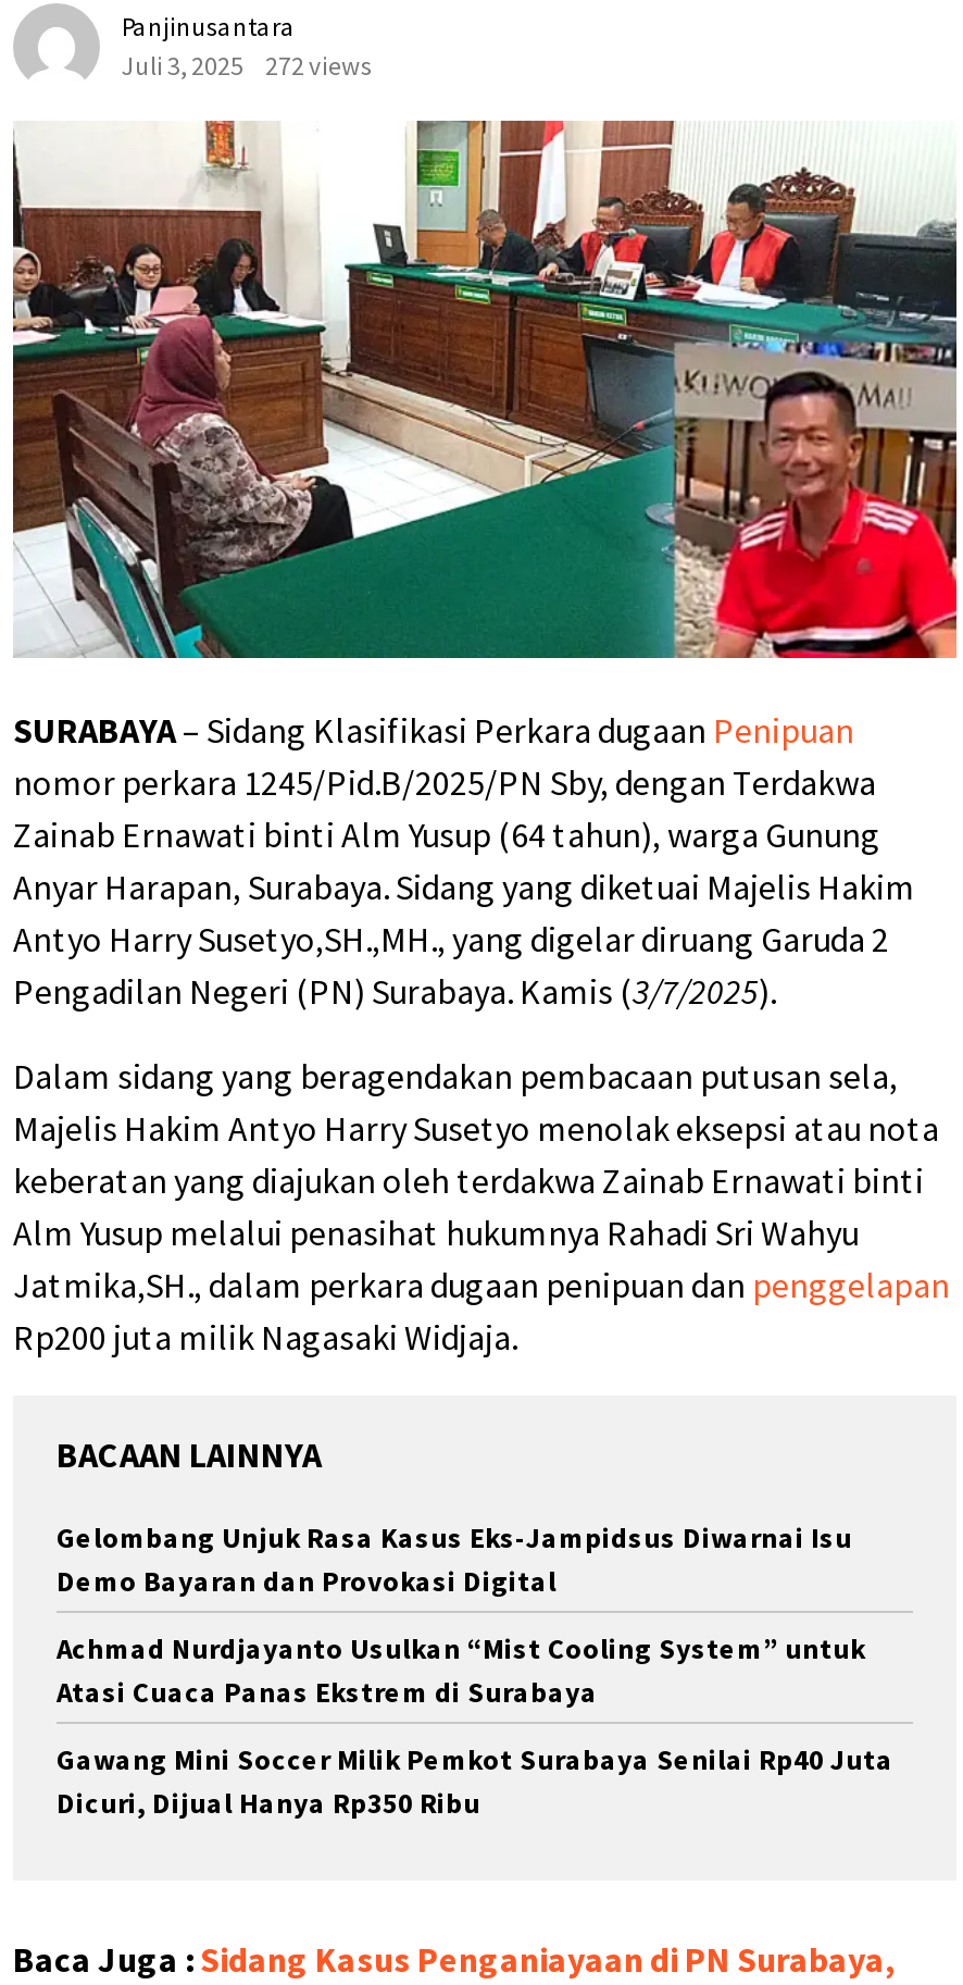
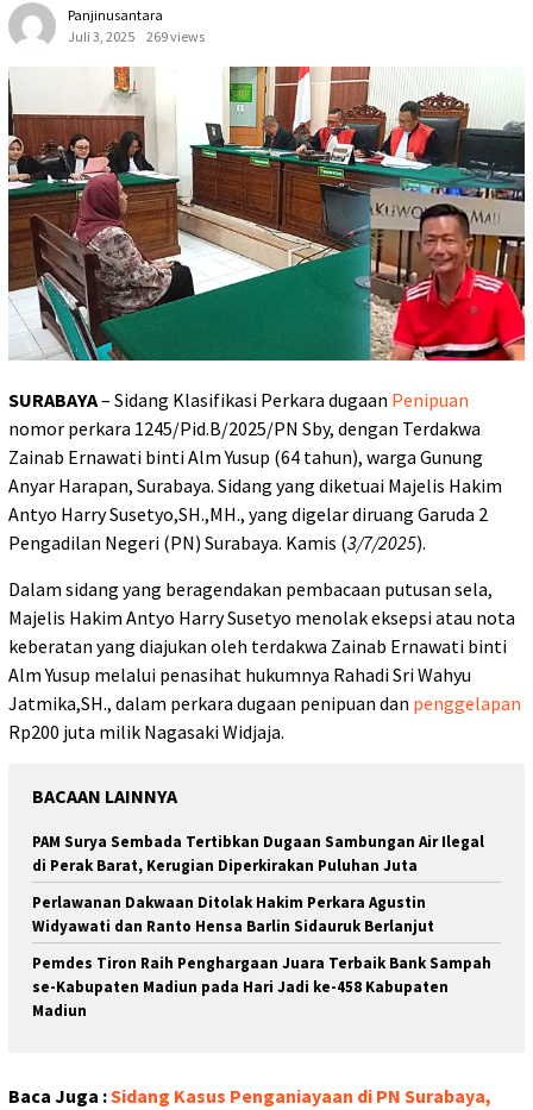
- Juli 3, 2025 272 views
+ Juli 3, 2025 269 views

- Gelombang Unjuk Rasa Kasus Eks-Jampidsus Diwarnai Isu
- Demo Bayaran dan Provokasi Digital
+ PAM Surya Sembada Tertibkan Dugaan Sambungan Air Ilegal
+ di Perak Barat, Kerugian Diperkirakan Puluhan Juta

- Achmad Nurdjayanto Usulkan “Mist Cooling System” untuk
- Atasi Cuaca Panas Ekstrem di Surabaya
+ Perlawanan Dakwaan Ditolak Hakim Perkara Agustin
+ Widyawati dan Ranto Hensa Barlin Sidauruk Berlanjut

- Gawang Mini Soccer Milik Pemkot Surabaya Senilai Rp40 Juta
- Dicuri, Dijual Hanya Rp350 Ribu
+ Pemdes Tiron Raih Penghargaan Juara Terbaik Bank Sampah
+ se-Kabupaten Madiun pada Hari Jadi ke-458 Kabupaten
+ Madiun
